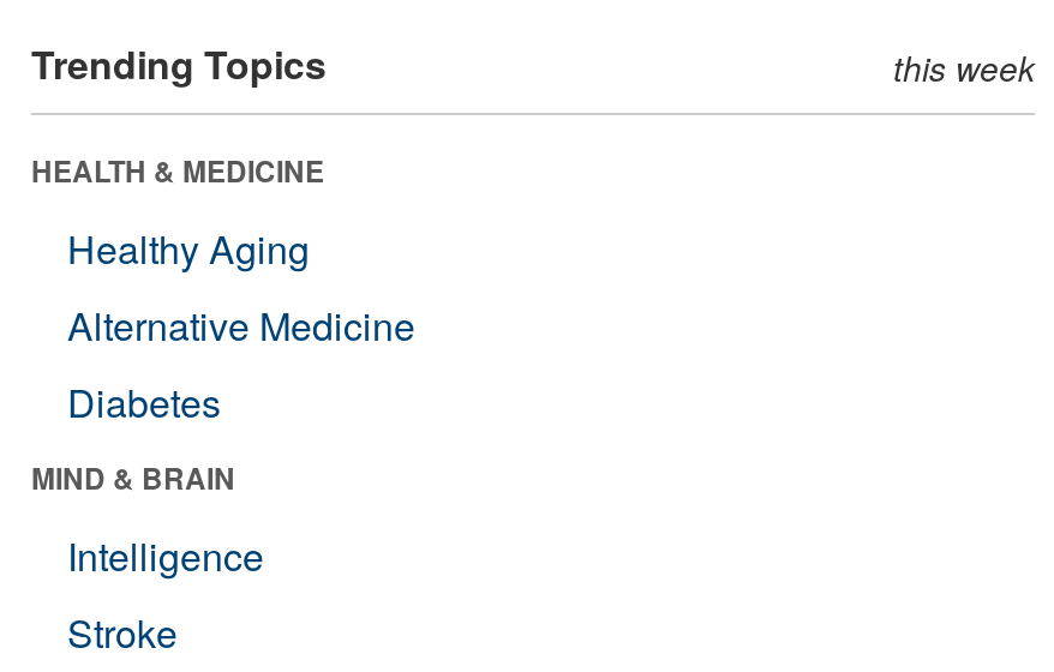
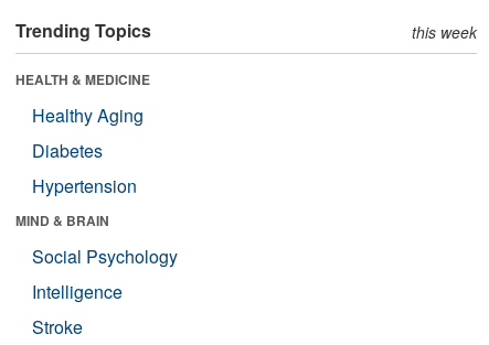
- Alternative Medicine

moved up: Diabetes

+ Hypertension

+ Social Psychology
